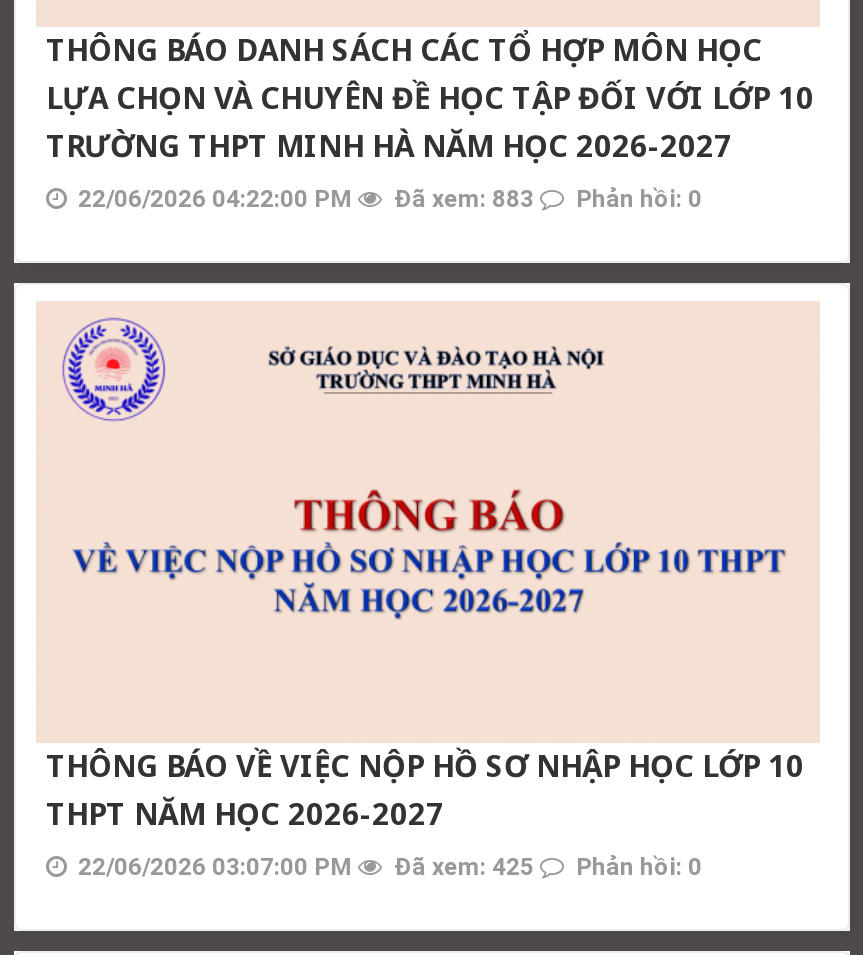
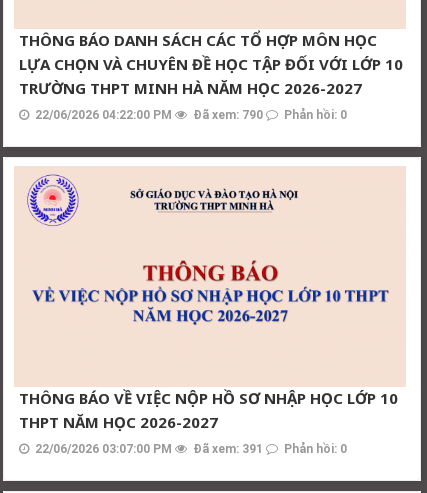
- 22/06/2026 04:22:00 PM Đã xem: 883 Phản hồi: 0
+ 22/06/2026 04:22:00 PM Đã xem: 790 Phản hồi: 0

- 22/06/2026 03:07:00 PM Đã xem: 425 Phản hồi: 0
+ 22/06/2026 03:07:00 PM Đã xem: 391 Phản hồi: 0
